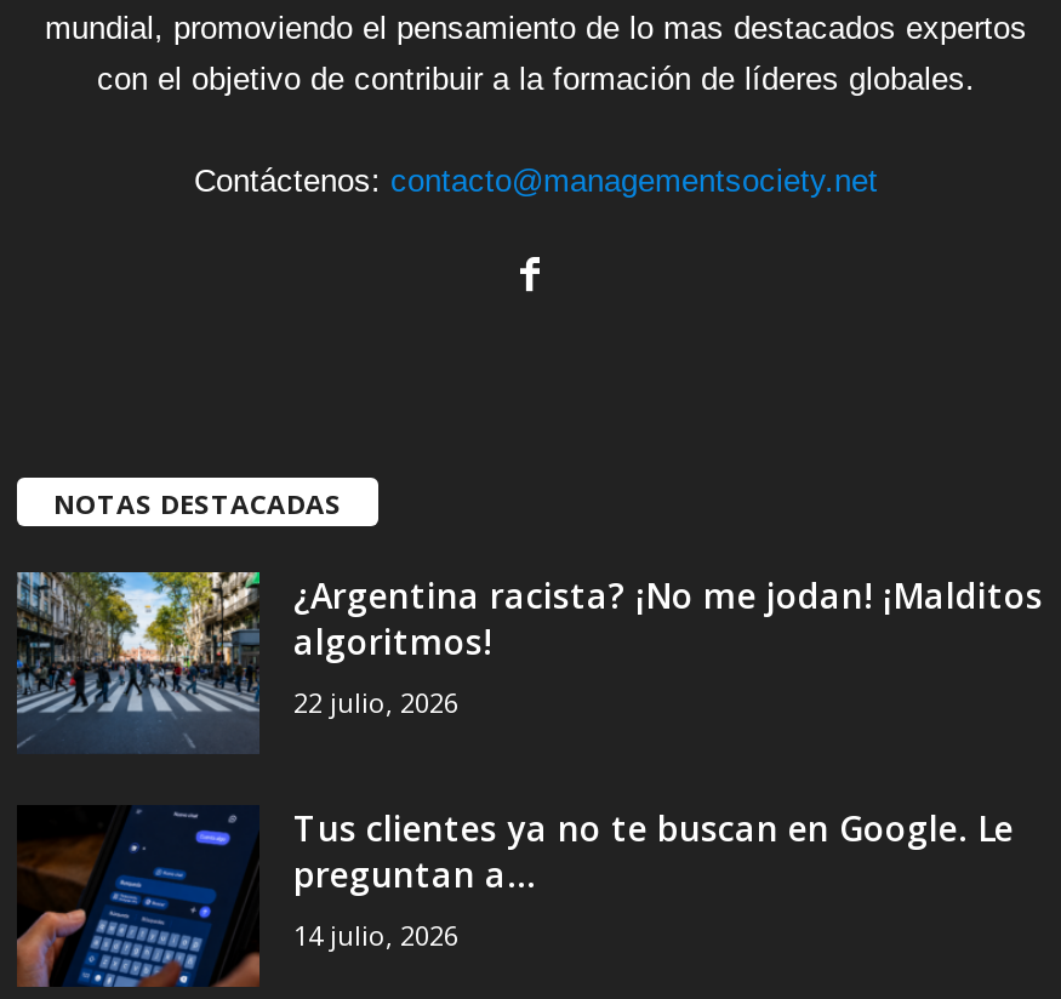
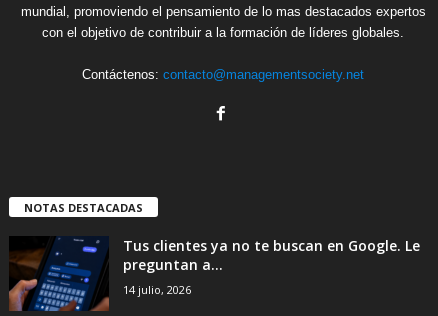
- [image]
- ¿Argentina racista? ¡No me jodan! ¡Malditos
- algoritmos!
- 22 julio, 2026
